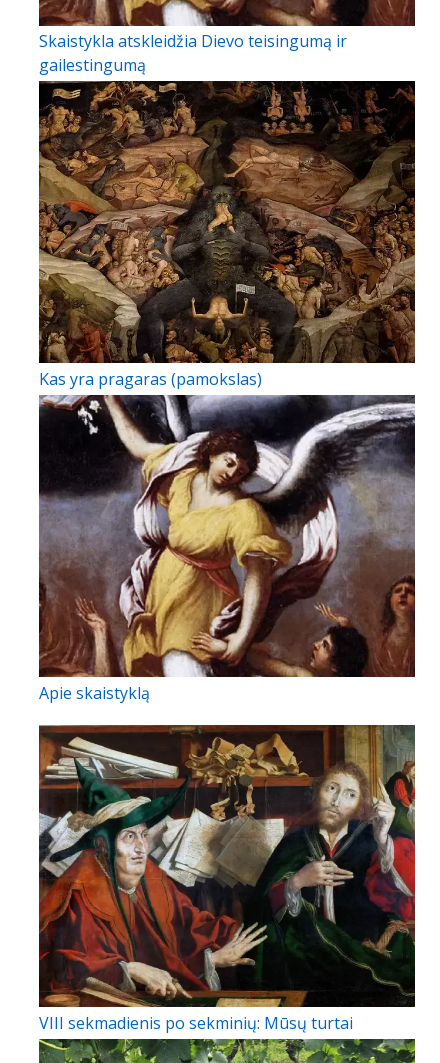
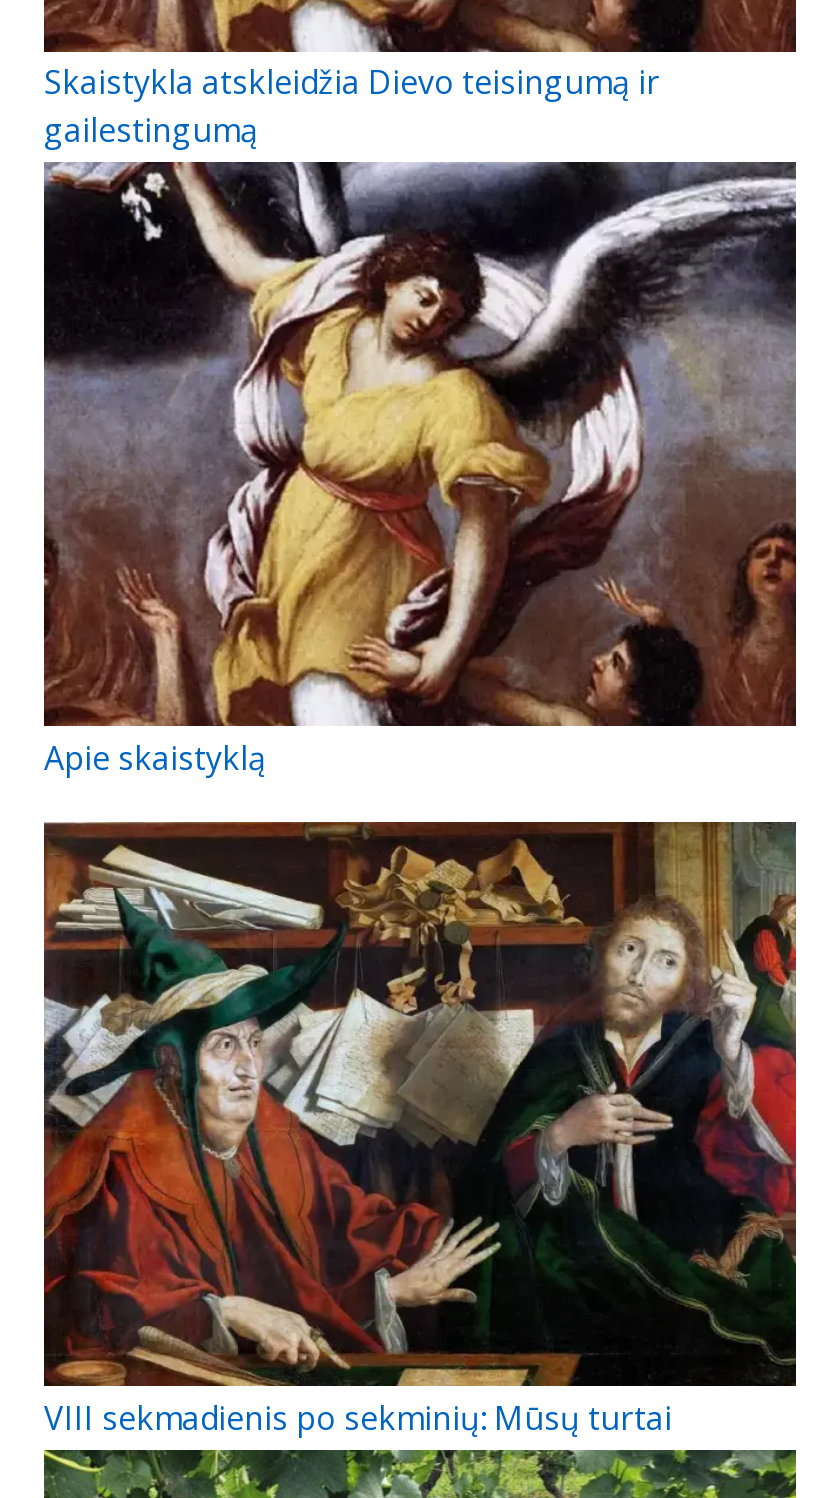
- [image]
- Kas yra pragaras (pamokslas)
